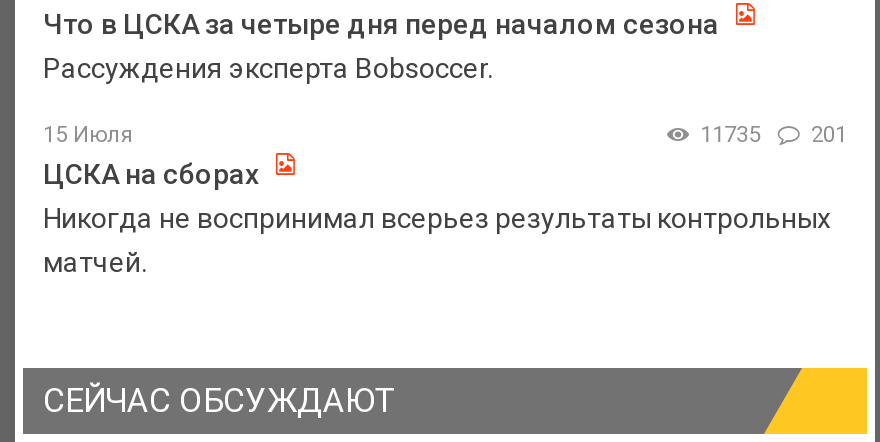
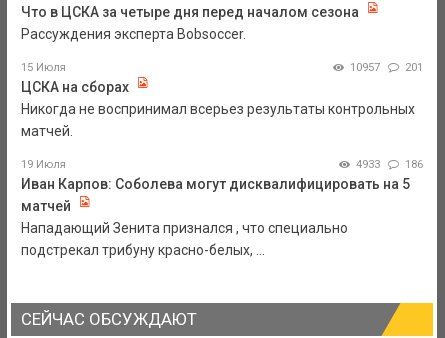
- 11735 201
+ 10957 201

+ 19 Июля
+ 4933
+ 186
+ Иван Карпов: Соболева могут дисквалифицировать на 5
+ матчей
+ Нападающий Зенита признался , что специально
+ подстрекал трибуну красно-белых, ...
